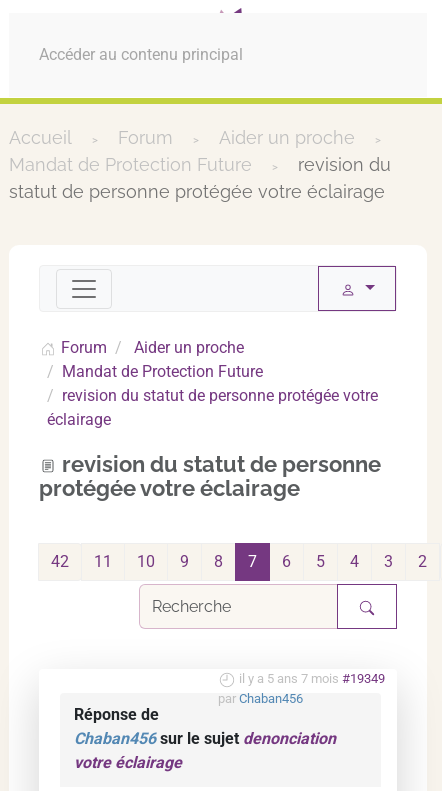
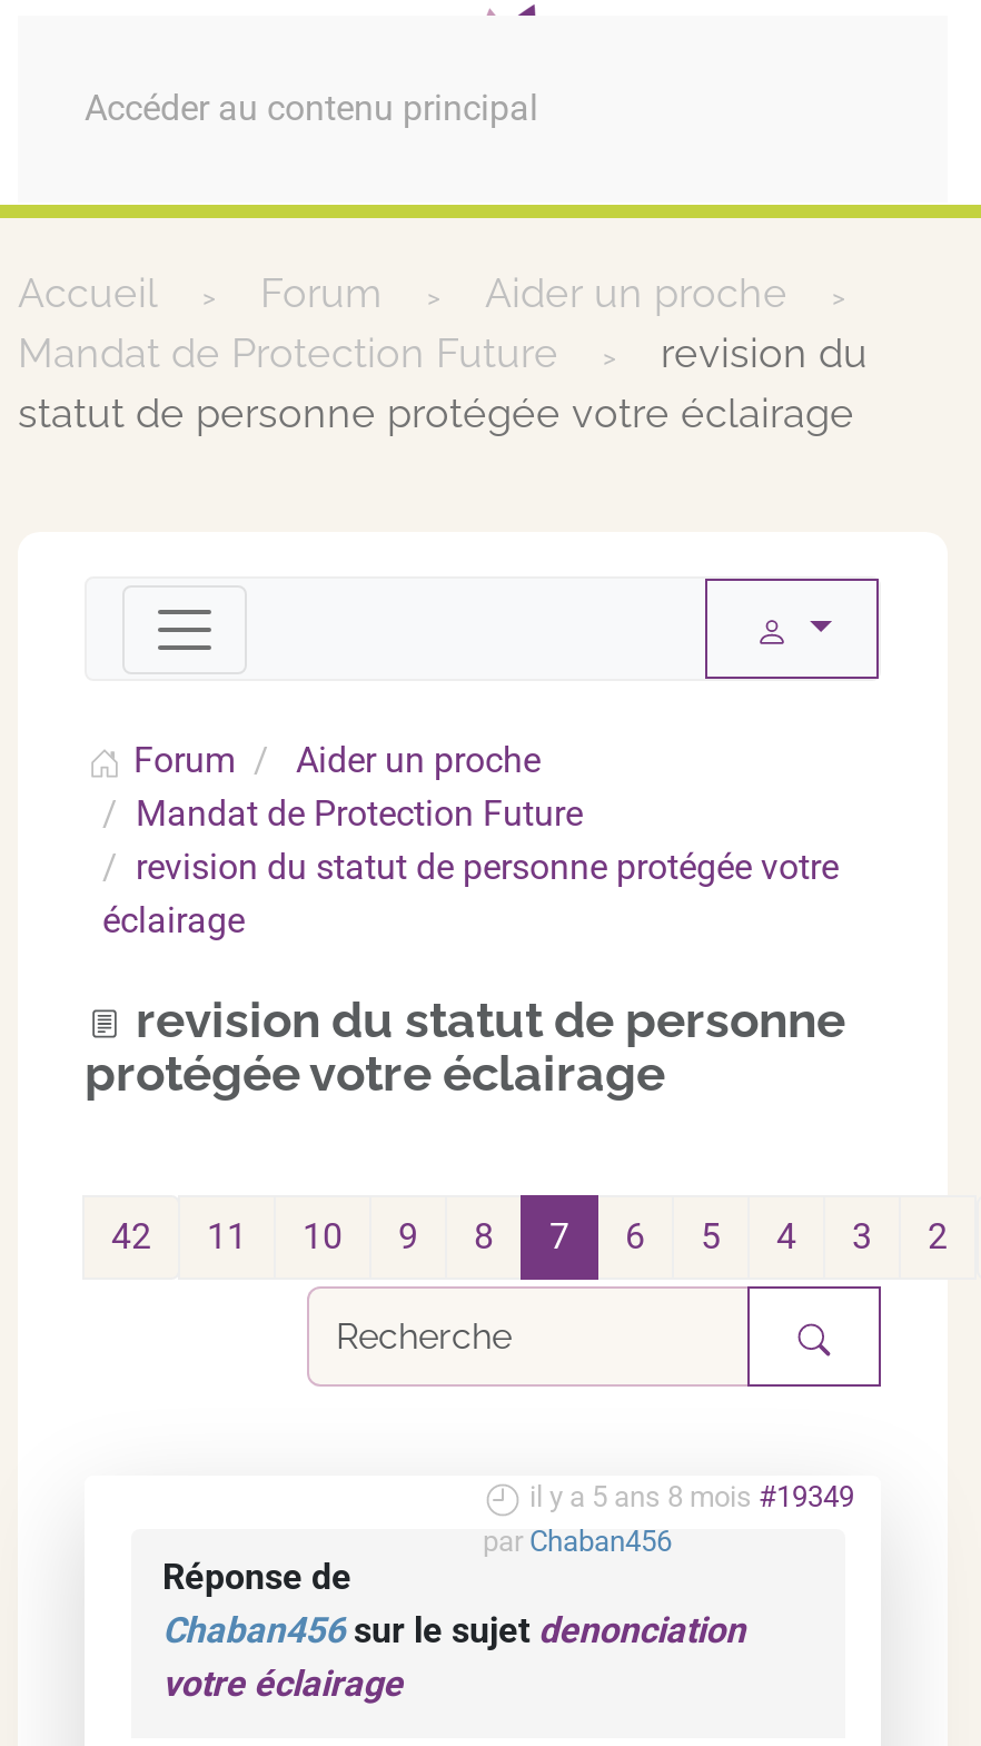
- il y a 5 ans 7 mois #19349
+ il y a 5 ans 8 mois #19349
